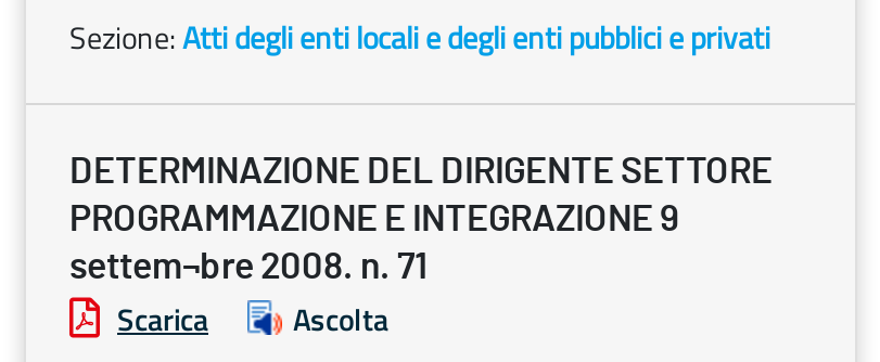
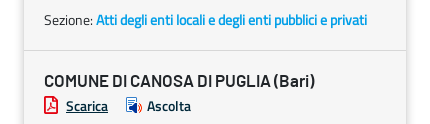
- DETERMINAZIONE DEL DIRIGENTE SETTORE
- PROGRAMMAZIONE E INTEGRAZIONE 9
- settem¬bre 2008. n. 71
+ COMUNE DI CANOSA DI PUGLIA (Bari)
